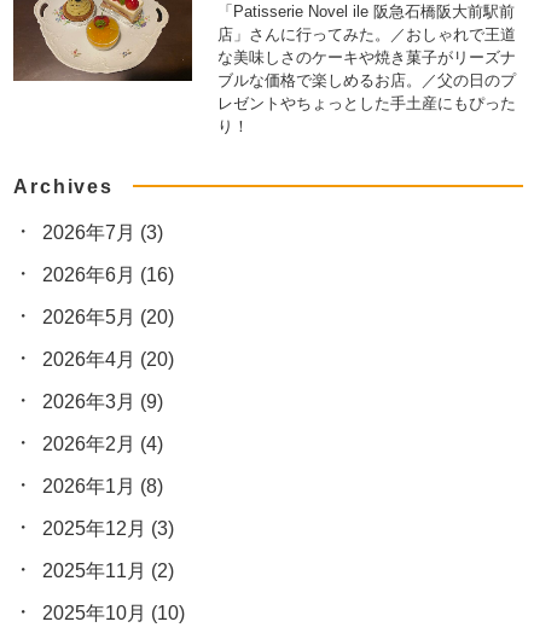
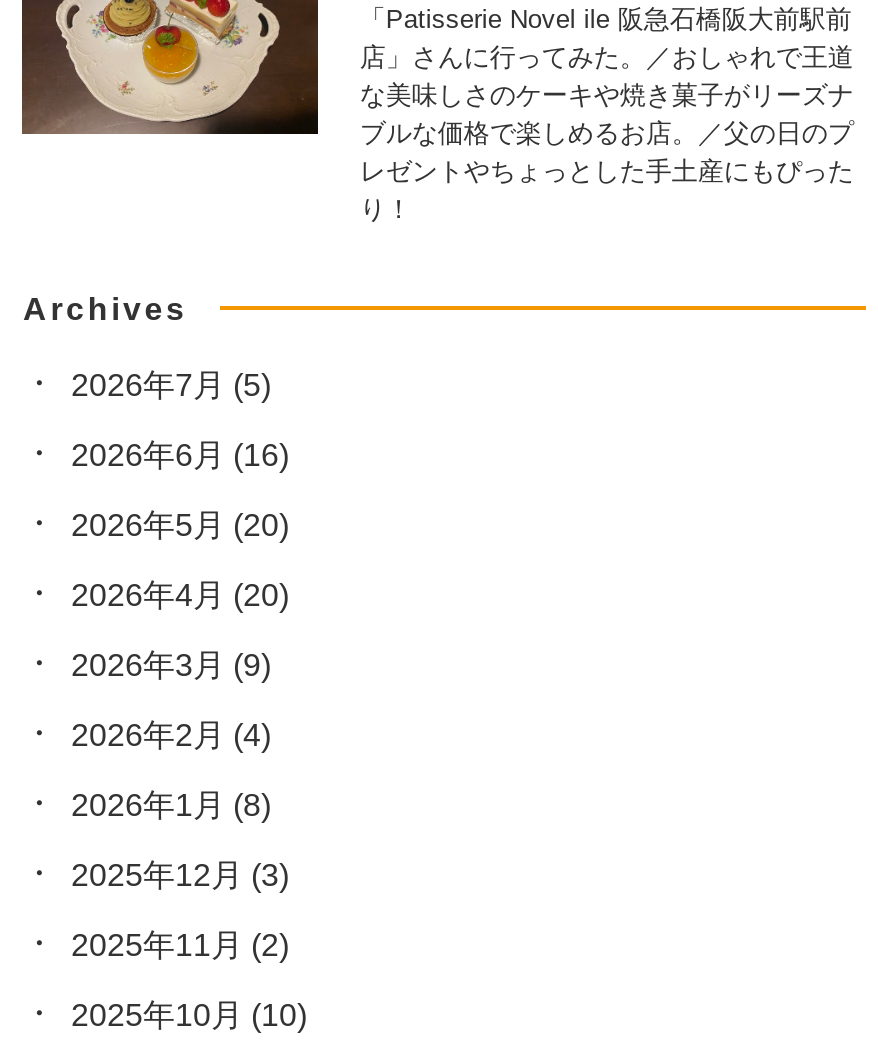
- 2026年7月(3)
+ 2026年7月(5)
